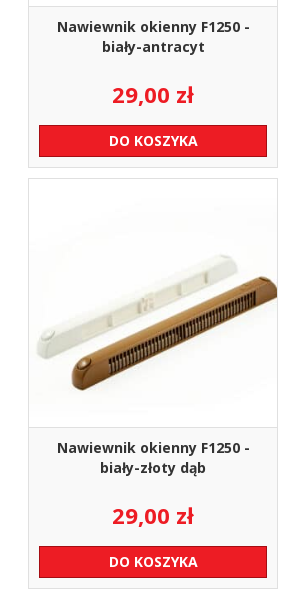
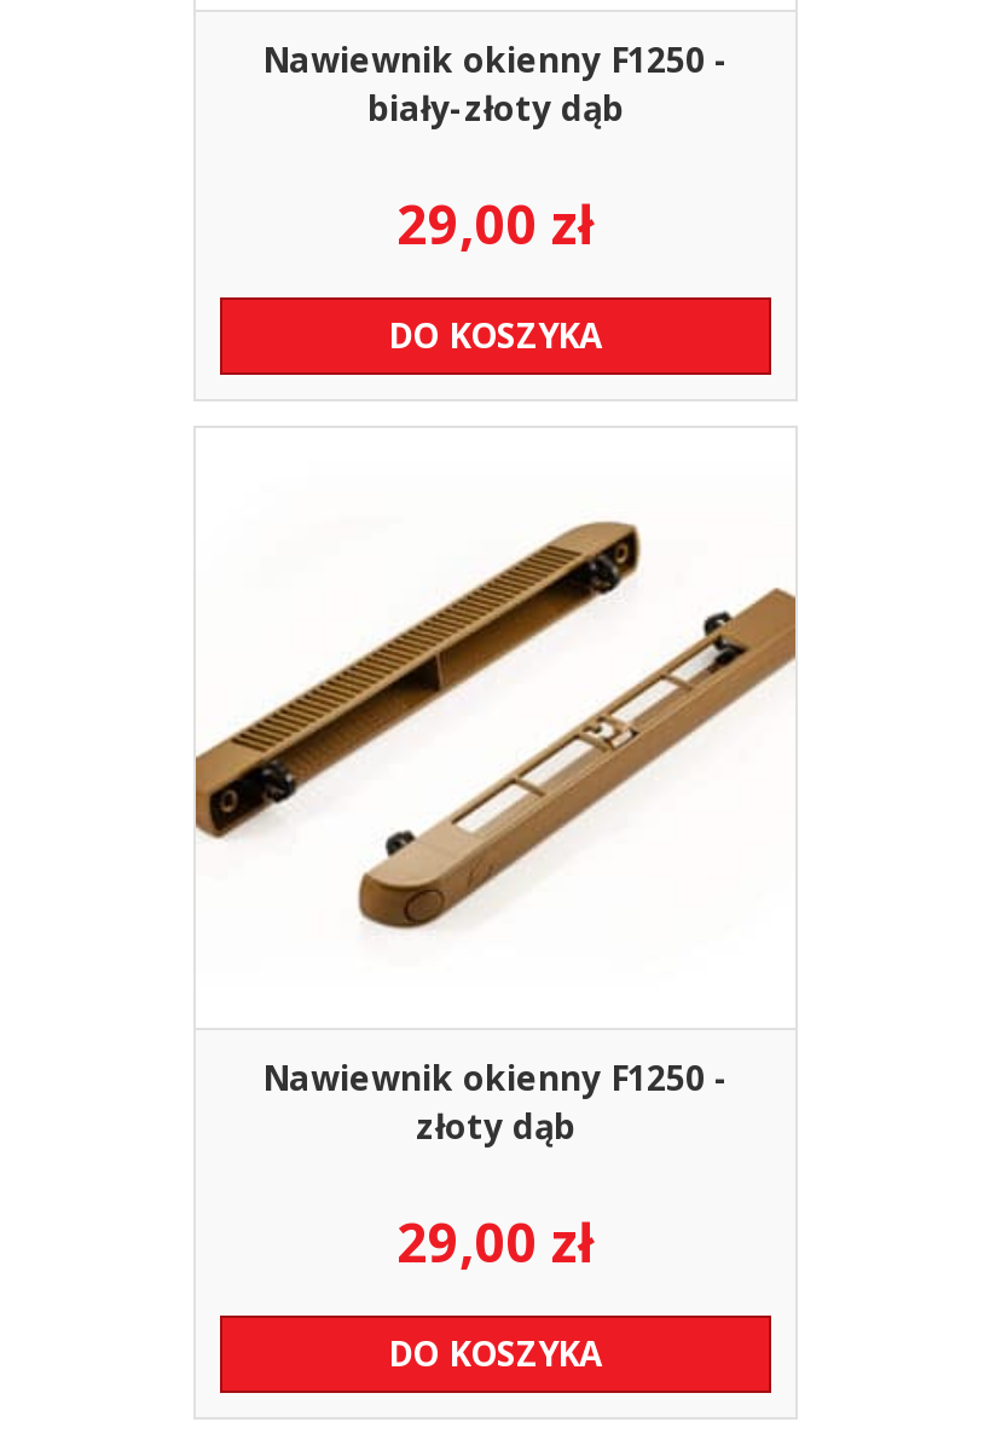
- biały-antracyt

- [image]
+ [image]

moved up: biały-złoty dąb

+ złoty dąb
